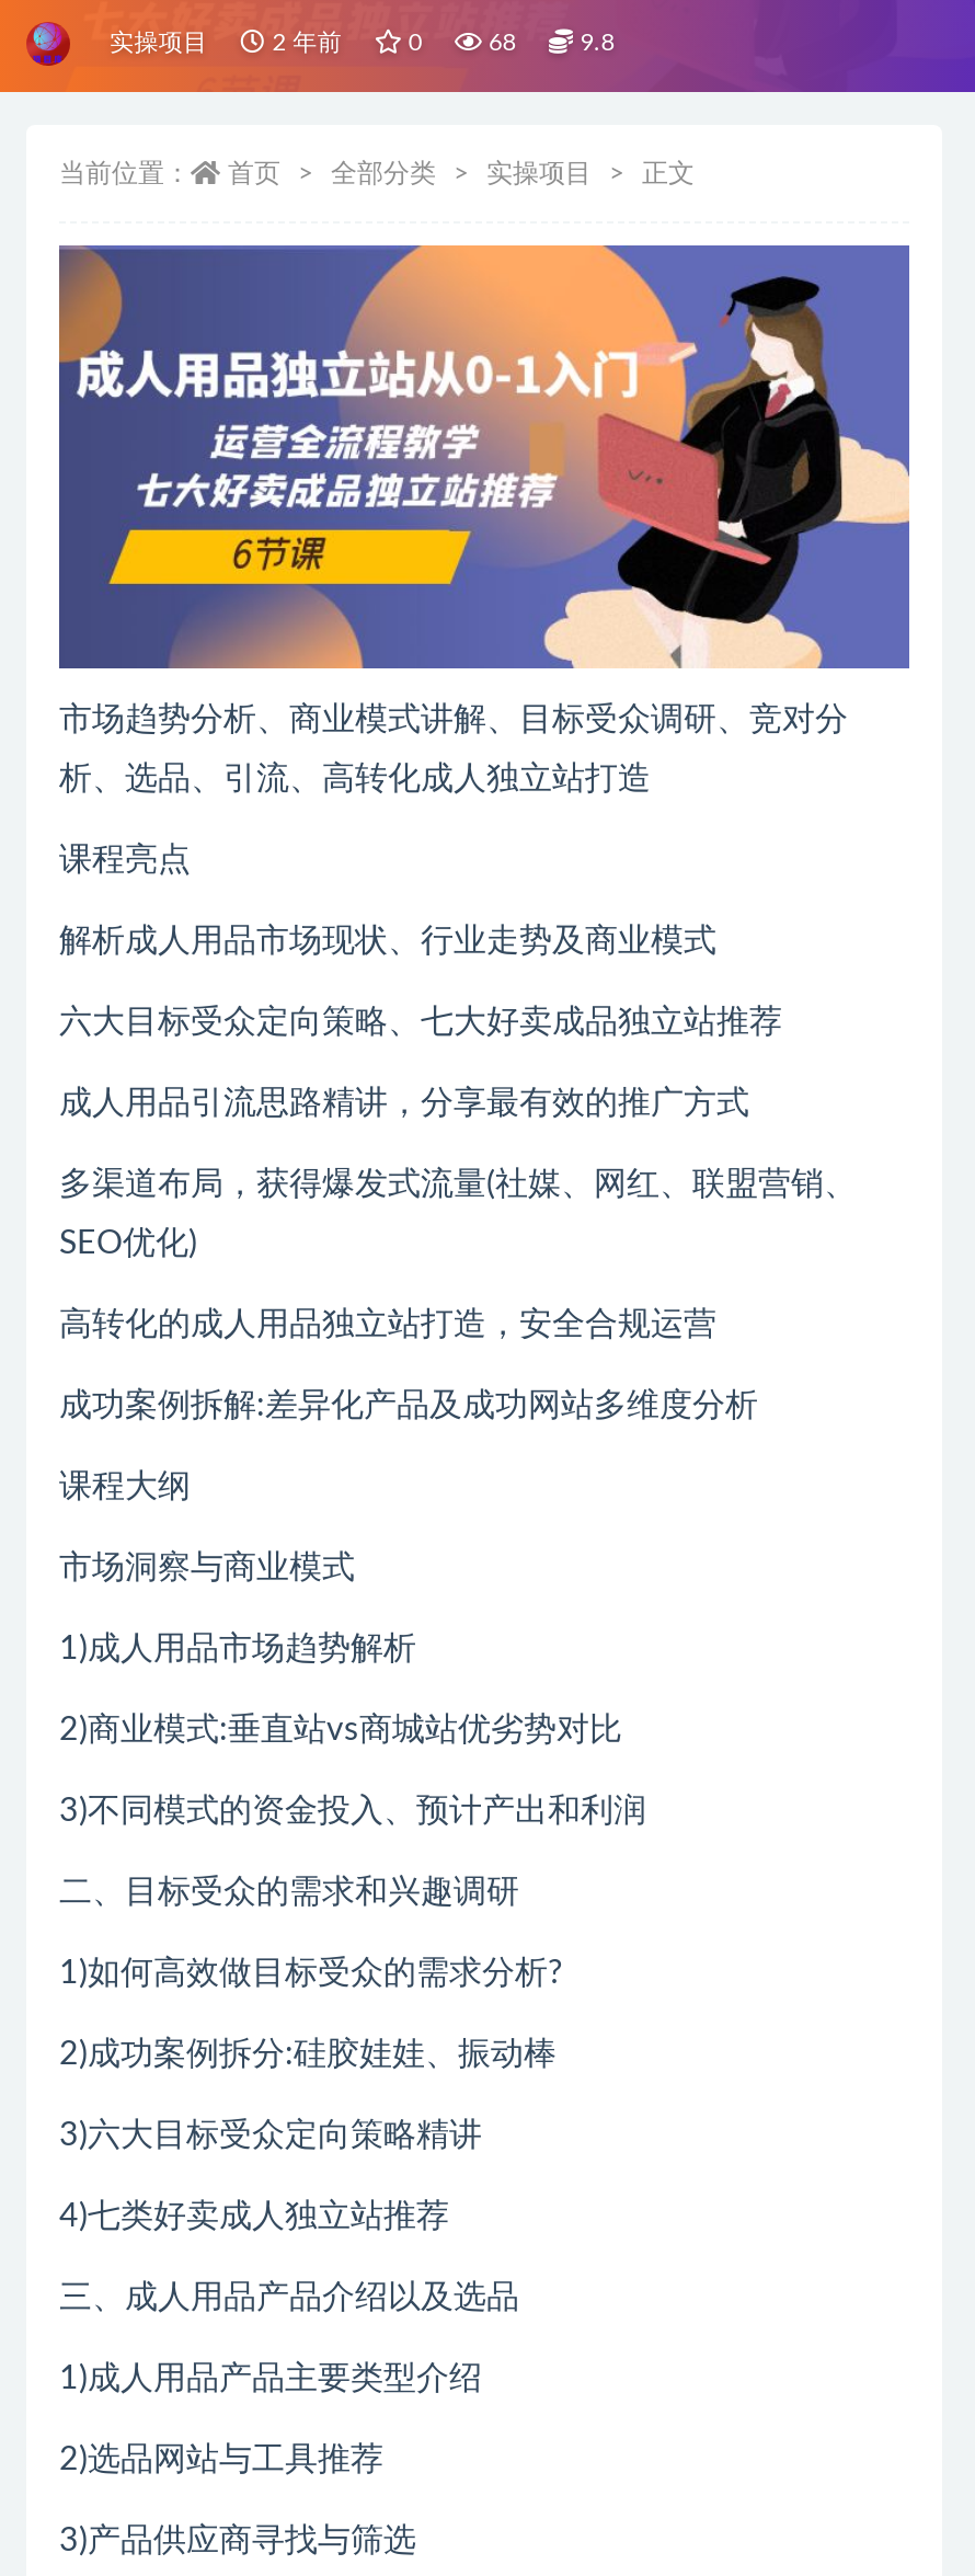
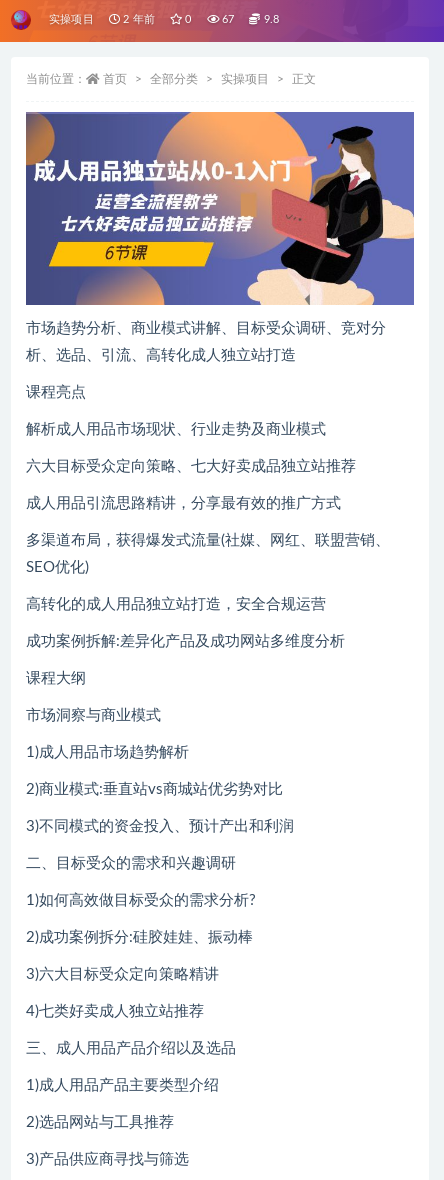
- 68
+ 67
